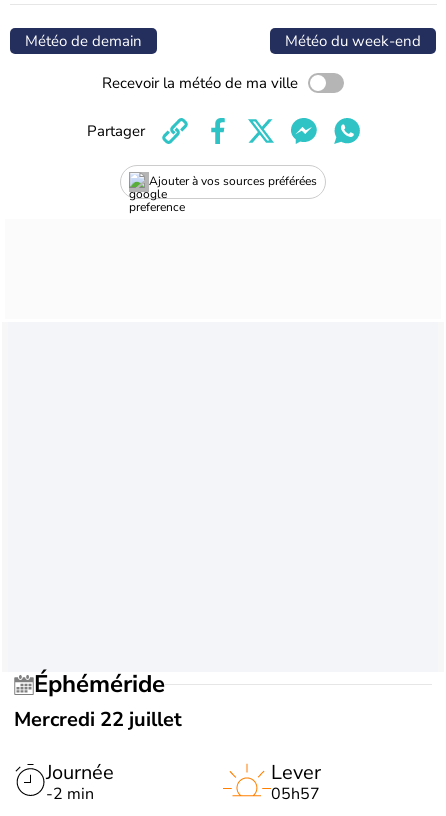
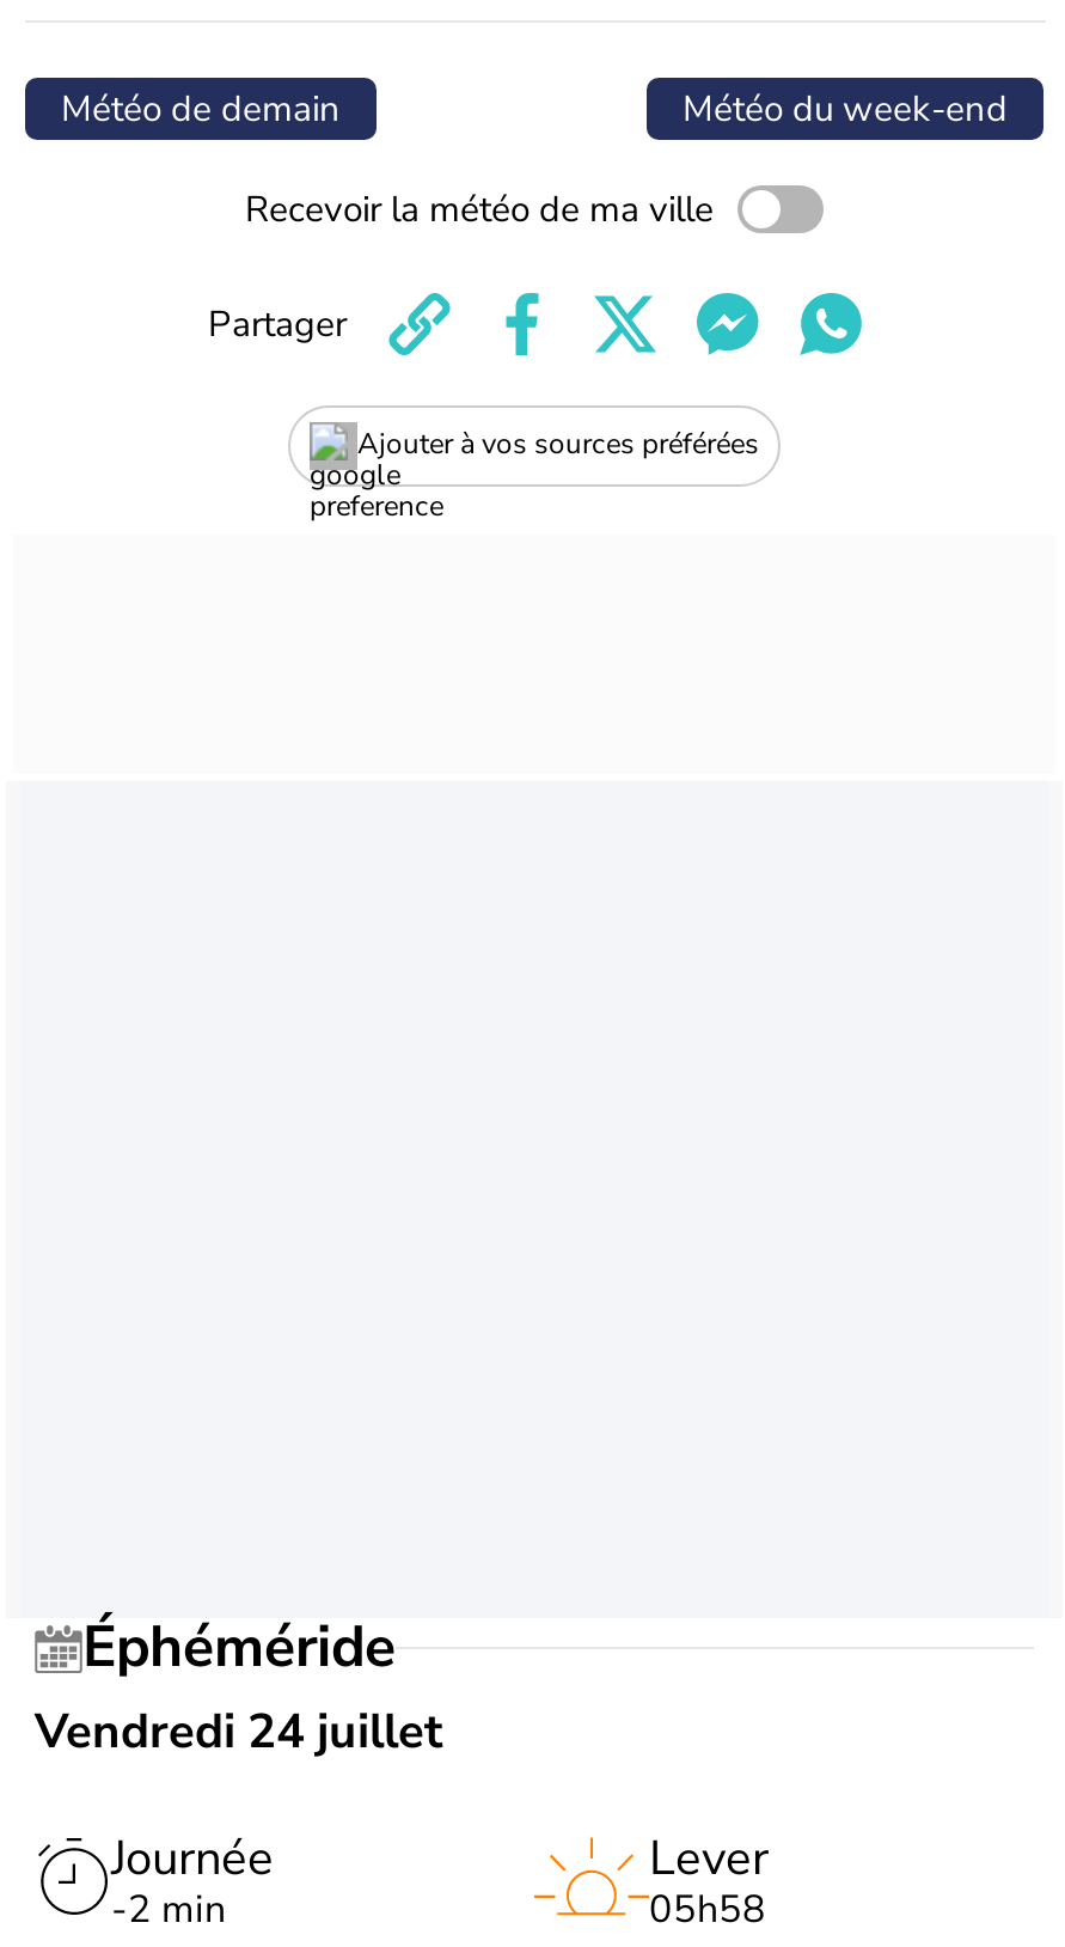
- Mercredi 22 juillet
+ Vendredi 24 juillet

- 05h57
+ 05h58
